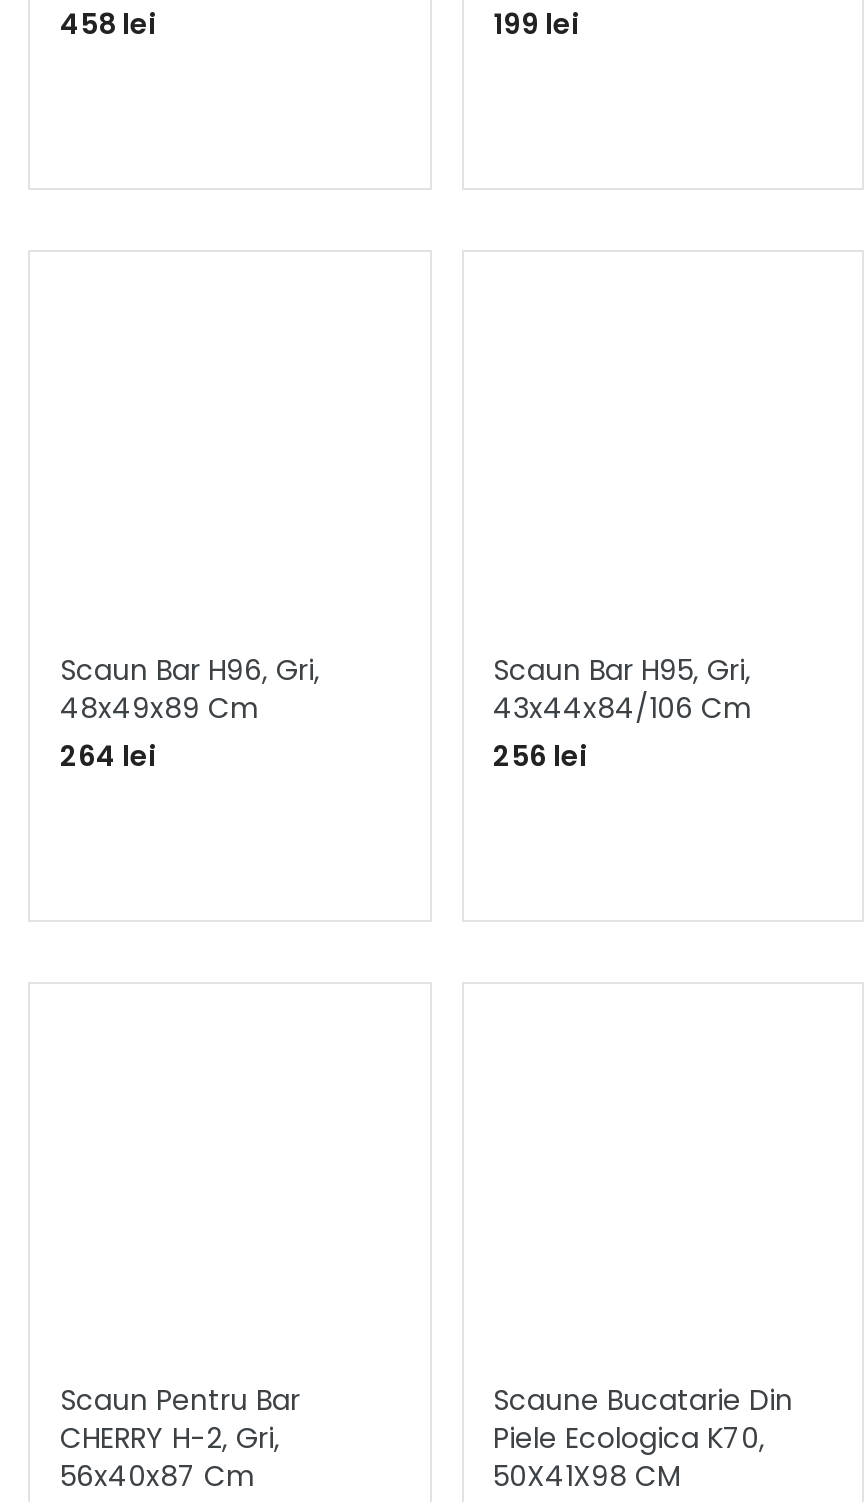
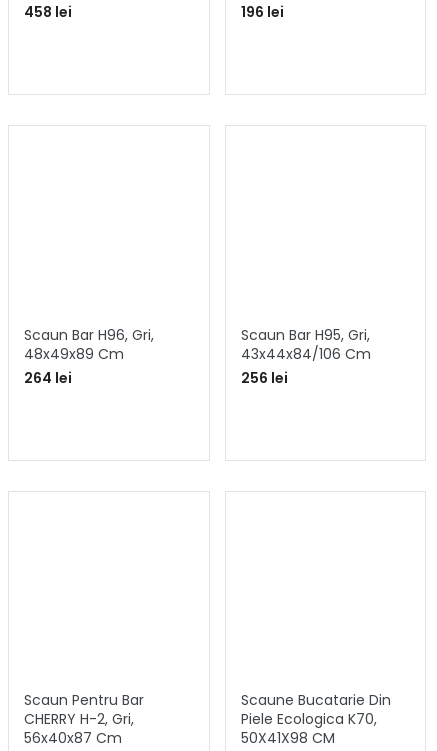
- 199 lei
+ 196 lei
